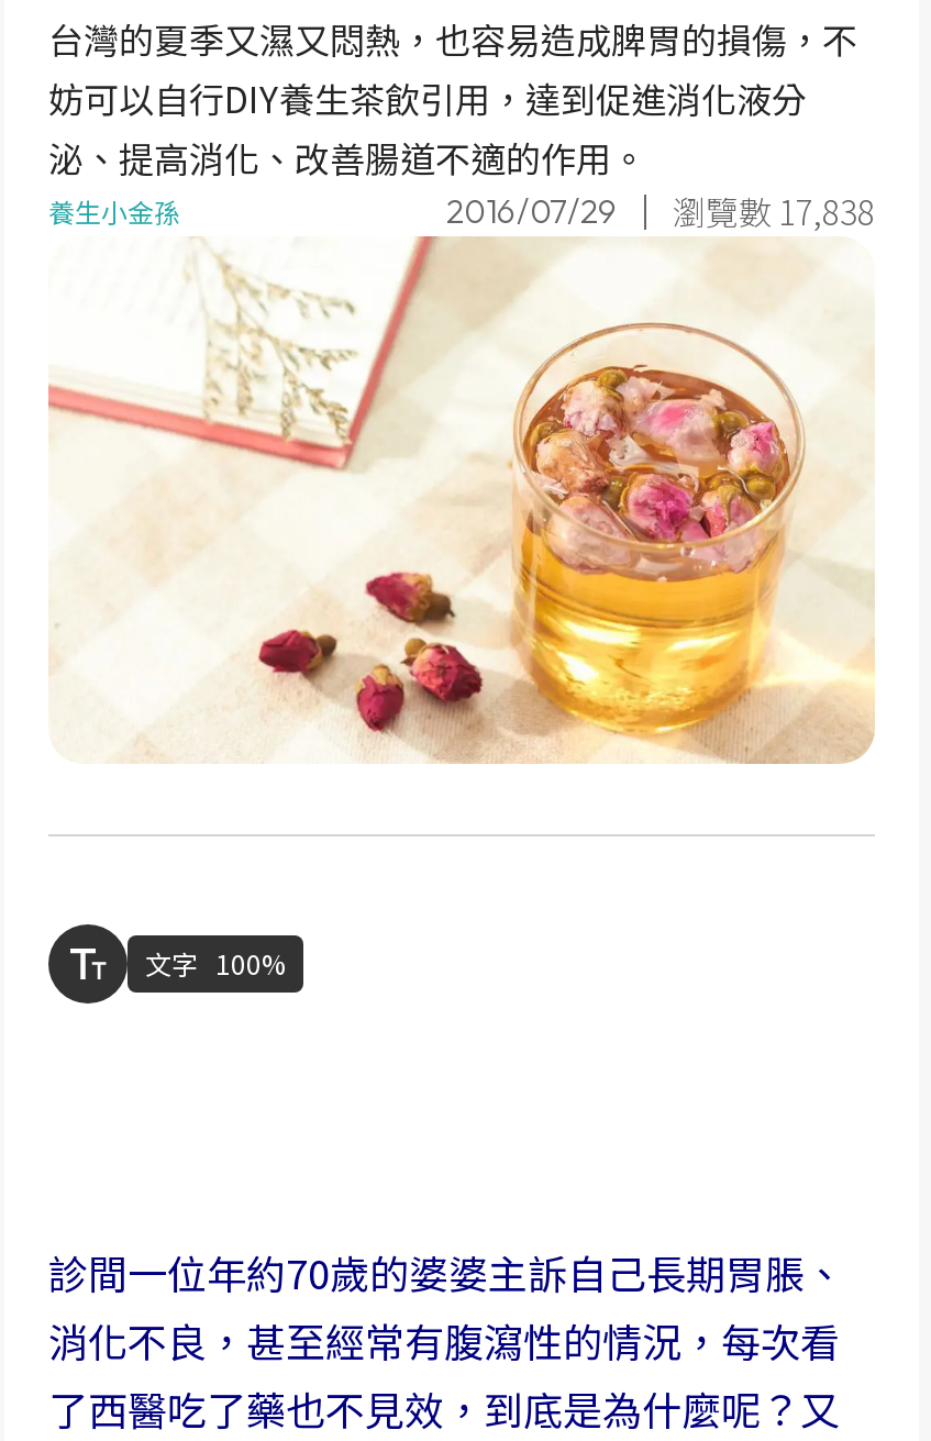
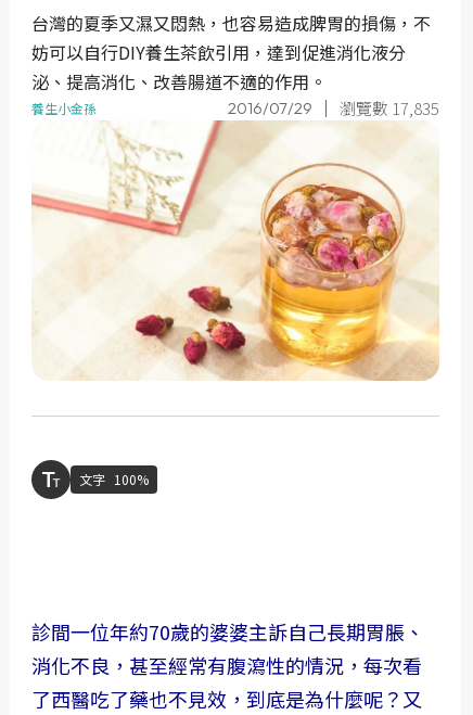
- 2016/07/29 瀏覽數 17,838
+ 2016/07/29 瀏覽數 17,835
